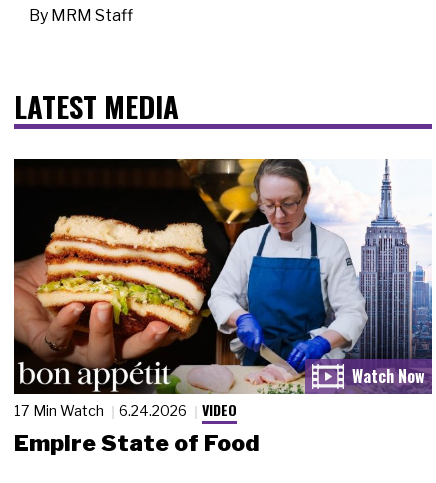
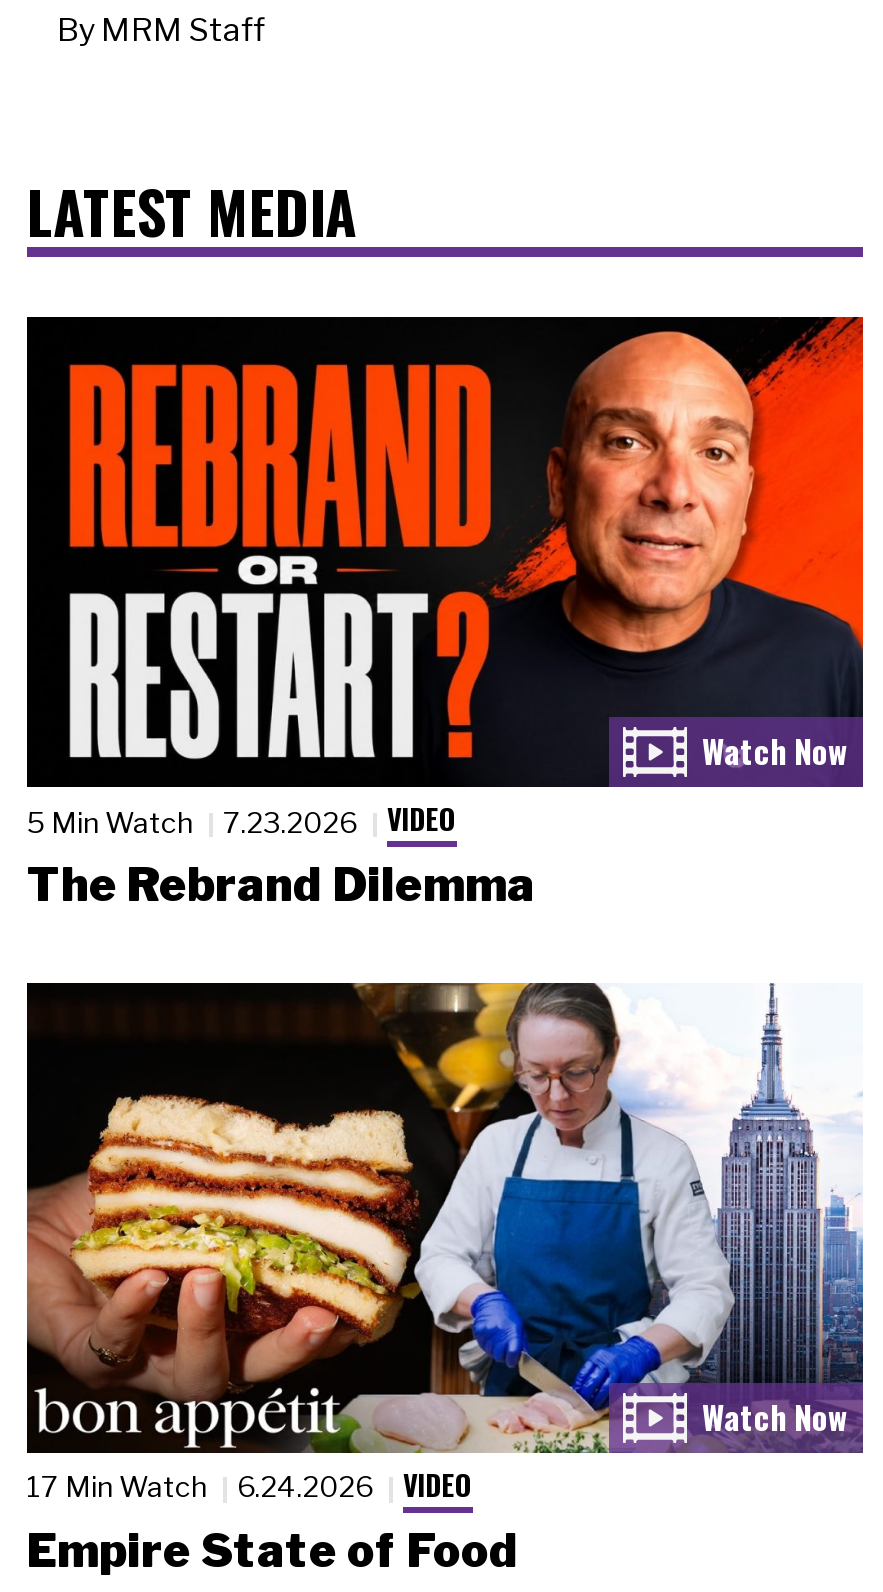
+ [image]
+ 5 Min Watch
+ 7.23.2026
+ VIDEO
+ The Rebrand Dilemma
